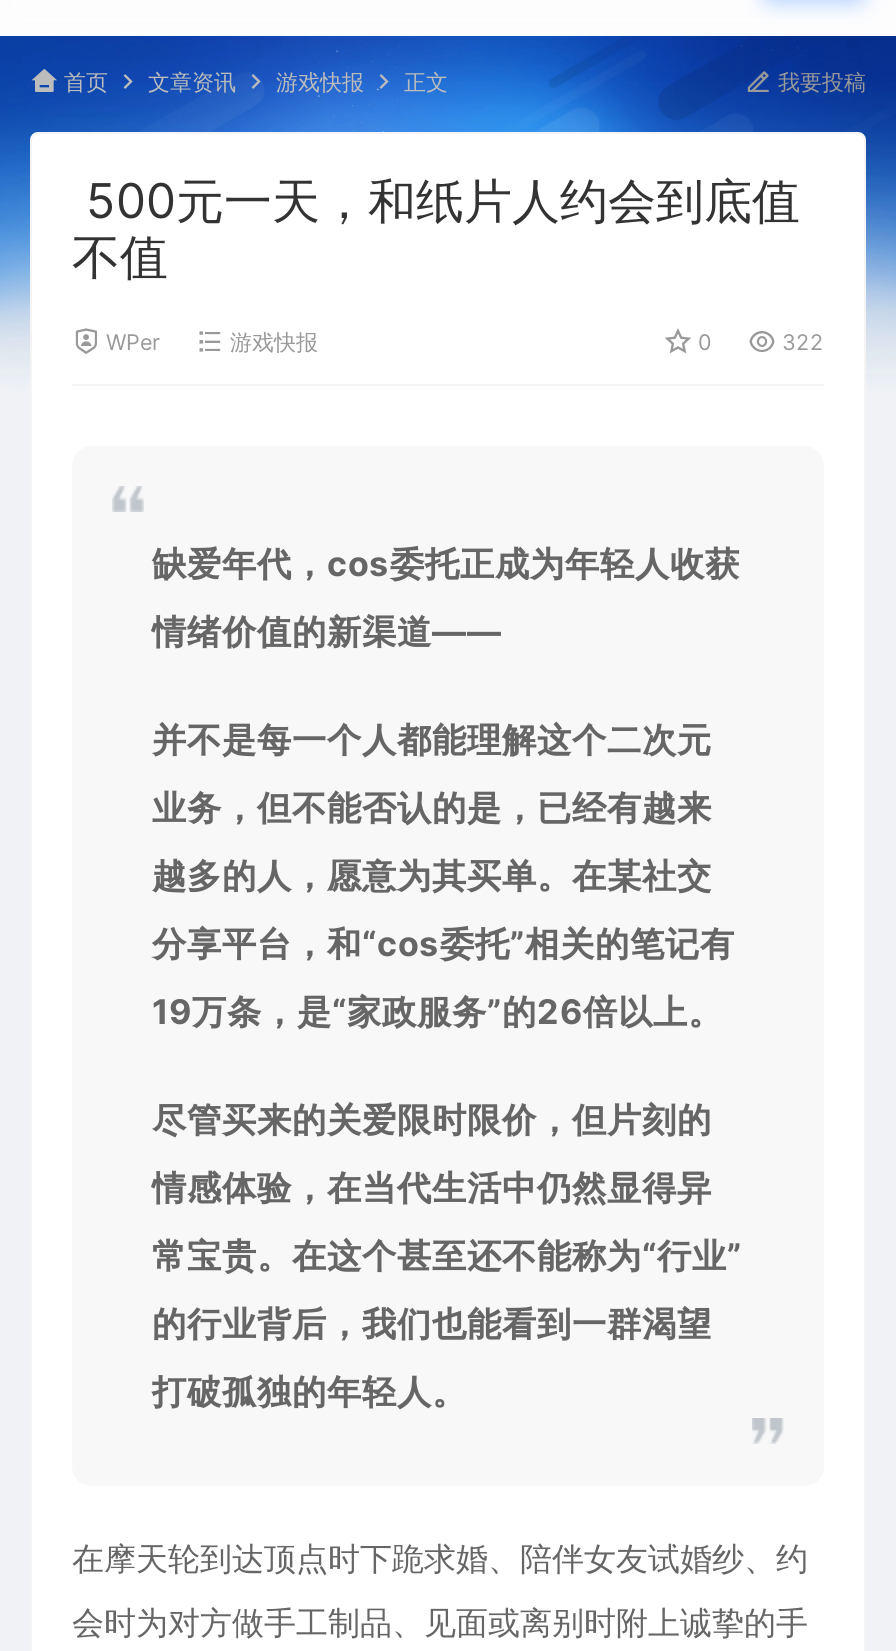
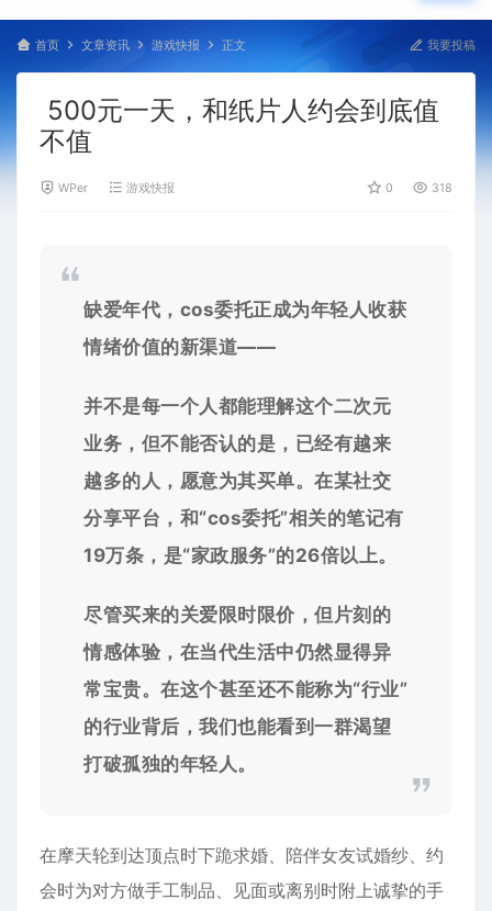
- 322
+ 318
